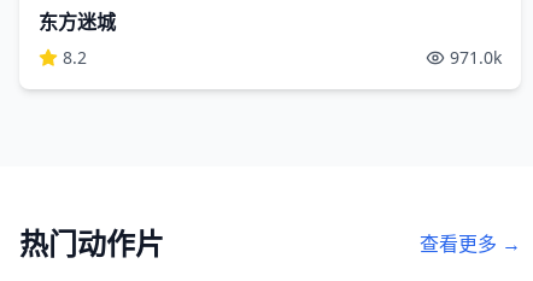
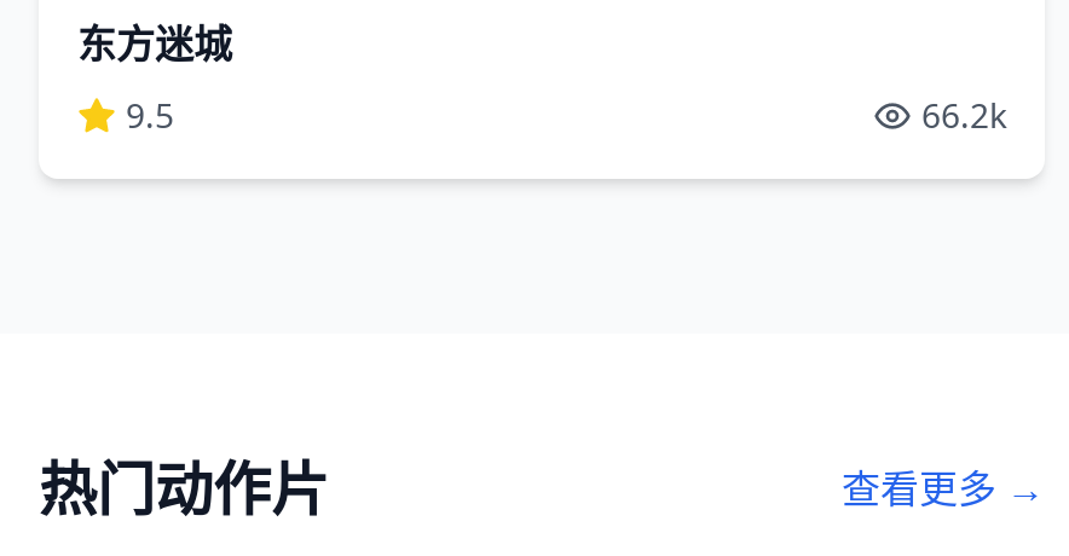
- 8.2
+ 9.5

- 971.0k
+ 66.2k
